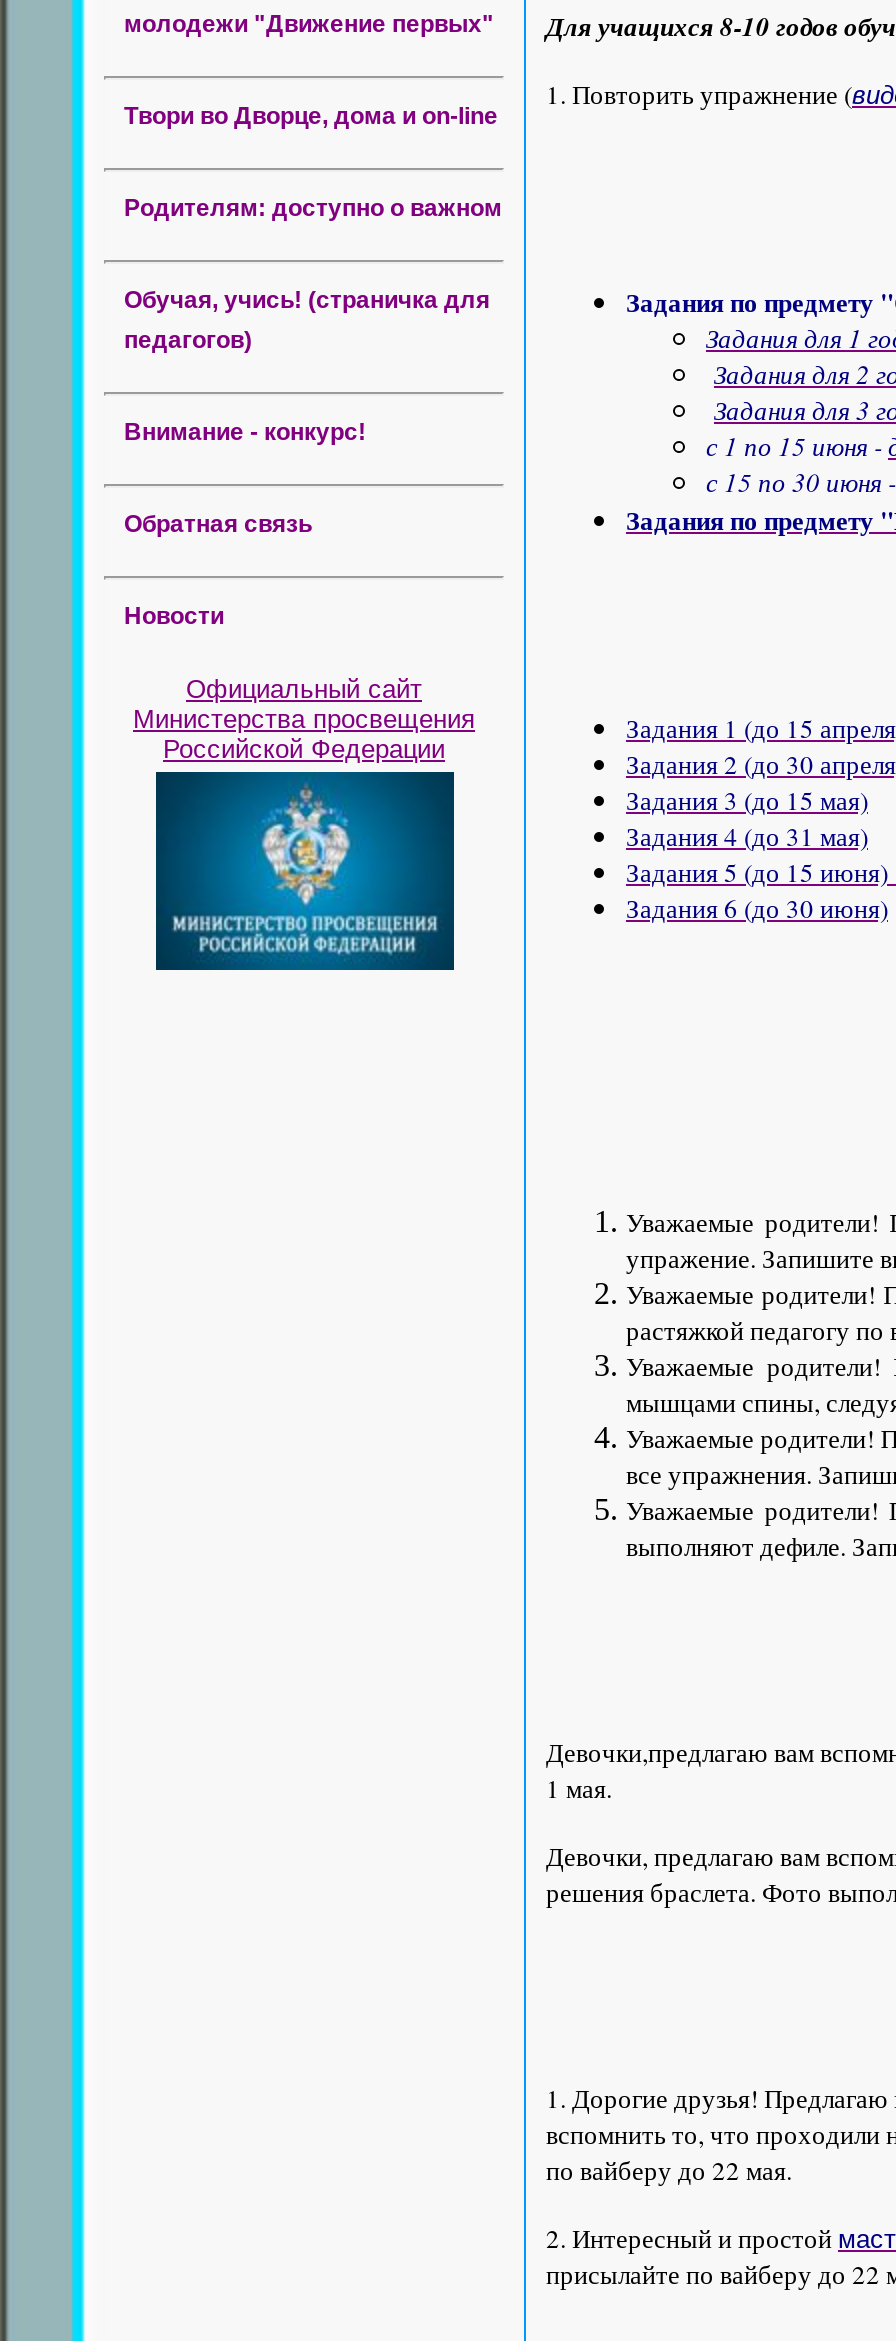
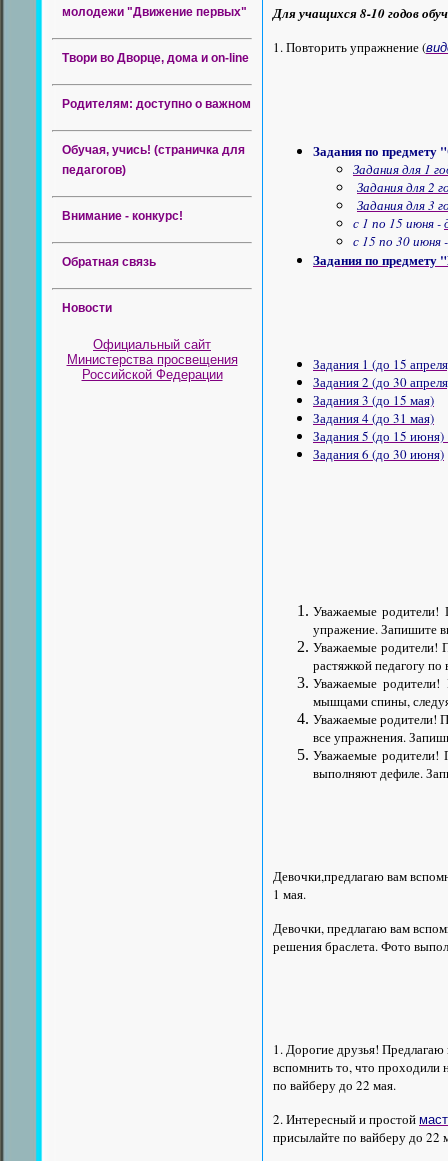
- [image]
